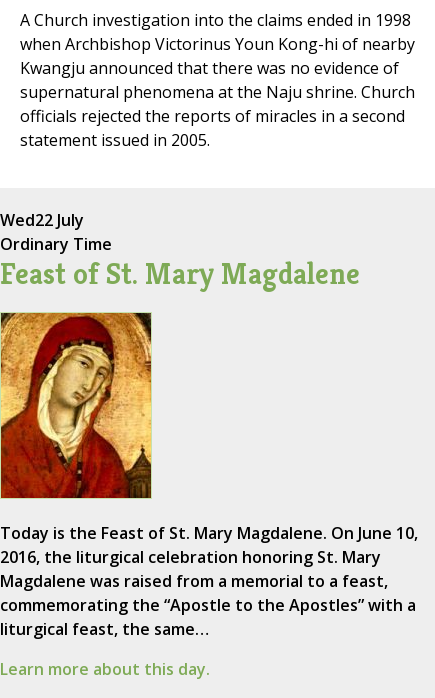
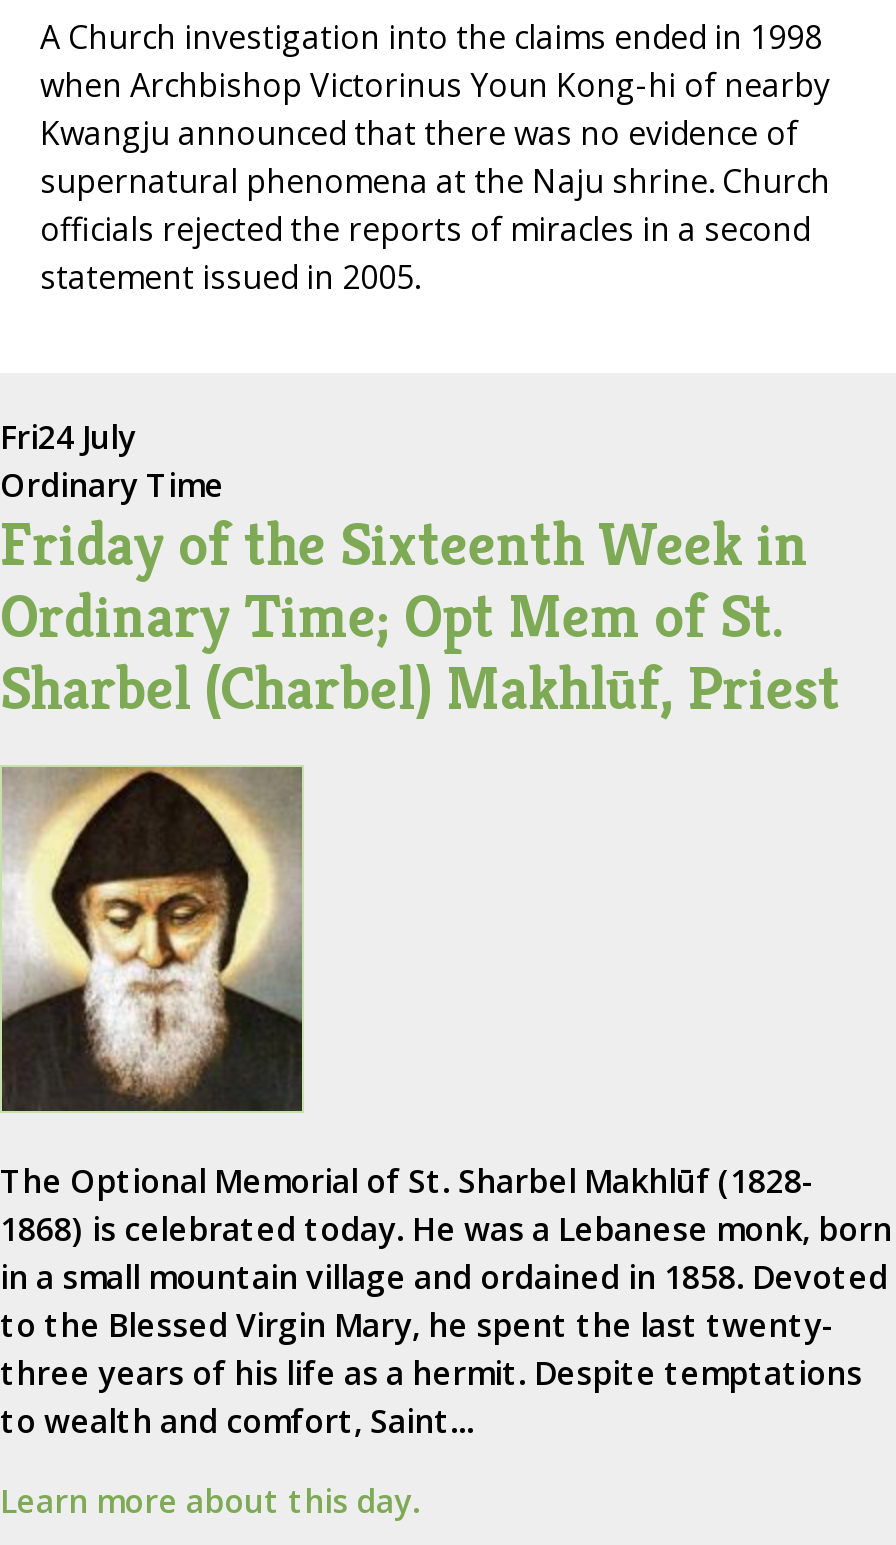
- Wed22 July
+ Fri24 July

- Feast of St. Mary Magdalene
+ Friday of the Sixteenth Week in
+ Ordinary Time; Opt Mem of St.
+ Sharbel (Charbel) Makhlūf, Priest

- [image]
+ [image]

- Today is the Feast of St. Mary Magdalene. On June 10,
- 2016, the liturgical celebration honoring St. Mary
- Magdalene was raised from a memorial to a feast,
- commemorating the “Apostle to the Apostles” with a
- liturgical feast, the same…
+ The Optional Memorial of St. Sharbel Makhlūf (1828-
+ 1868) is celebrated today. He was a Lebanese monk, born
+ in a small mountain village and ordained in 1858. Devoted
+ to the Blessed Virgin Mary, he spent the last twenty-
+ three years of his life as a hermit. Despite temptations
+ to wealth and comfort, Saint…
